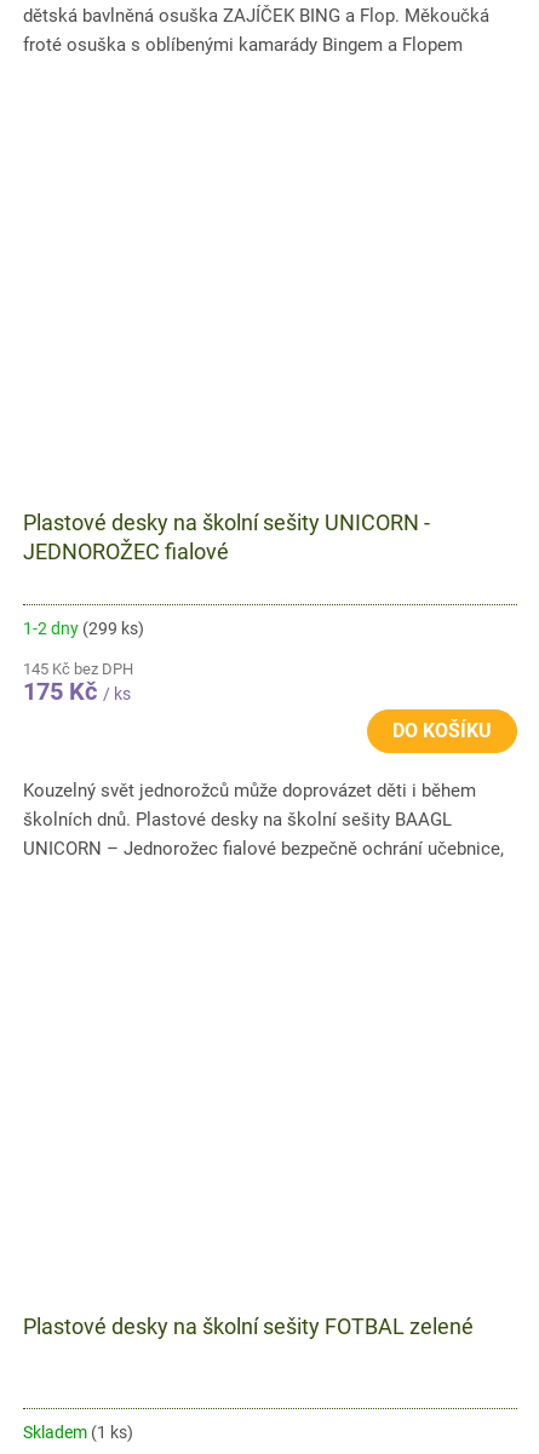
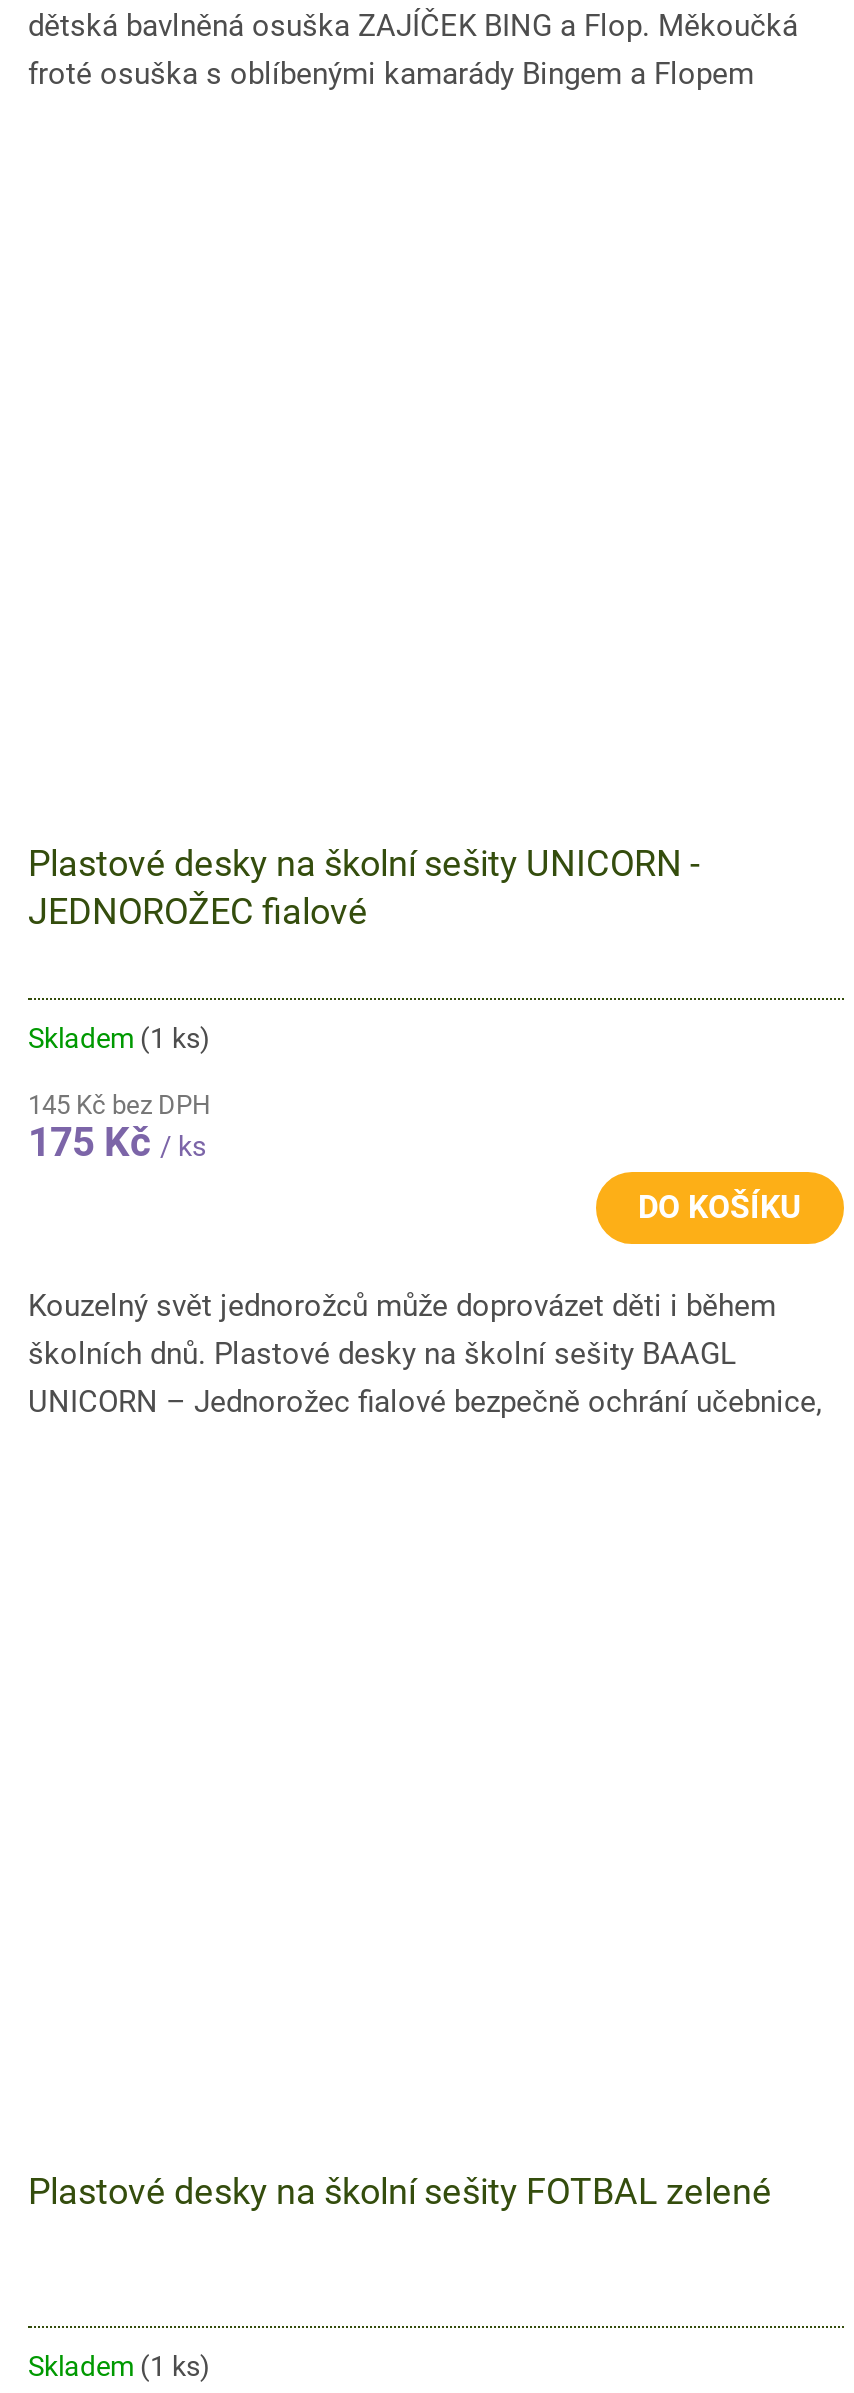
- 1-2 dny (299 ks)
+ Skladem (1 ks)
